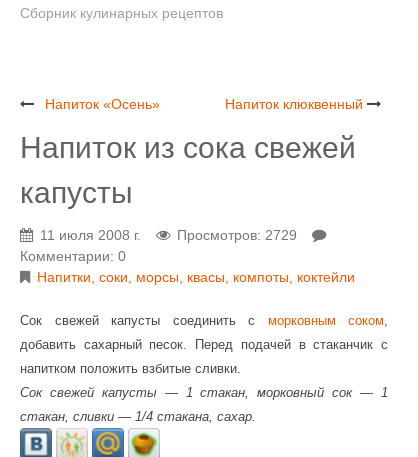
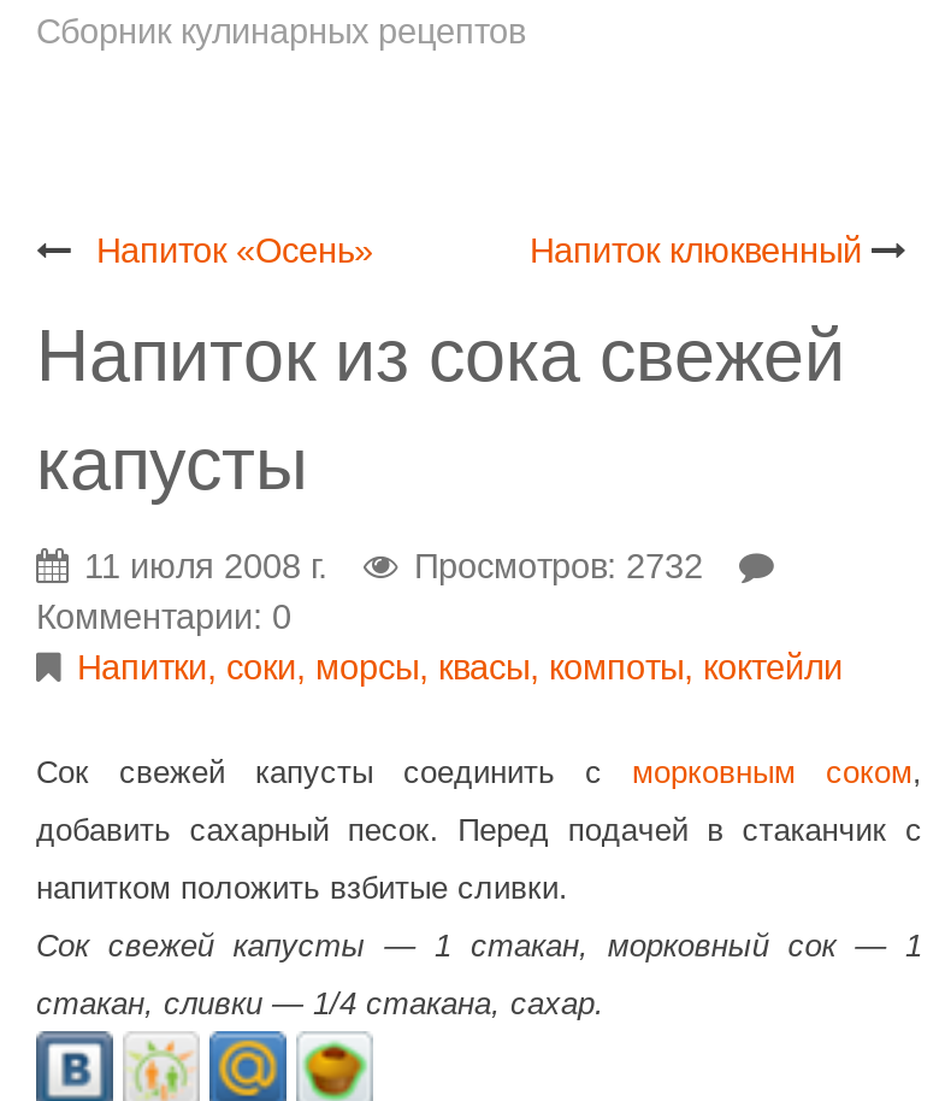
- Просмотров: 2729
+ Просмотров: 2732
